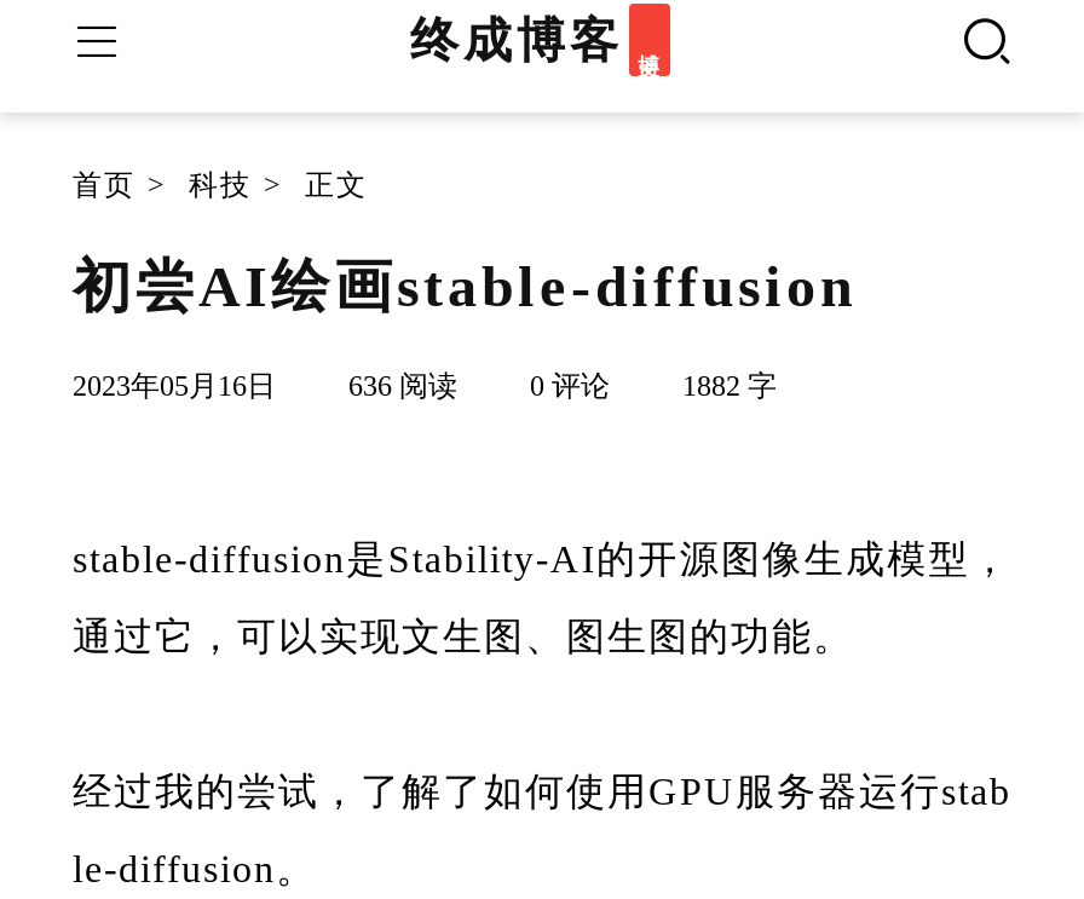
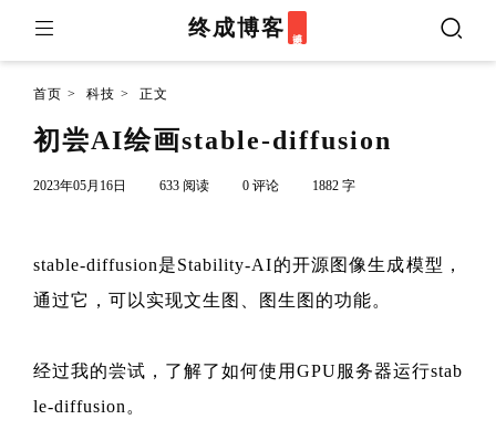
- 636 阅读
+ 633 阅读
